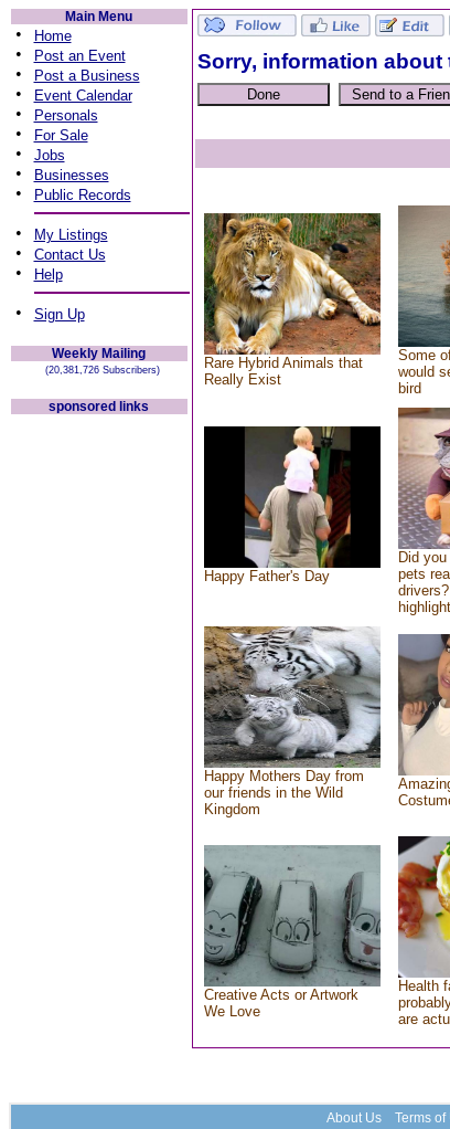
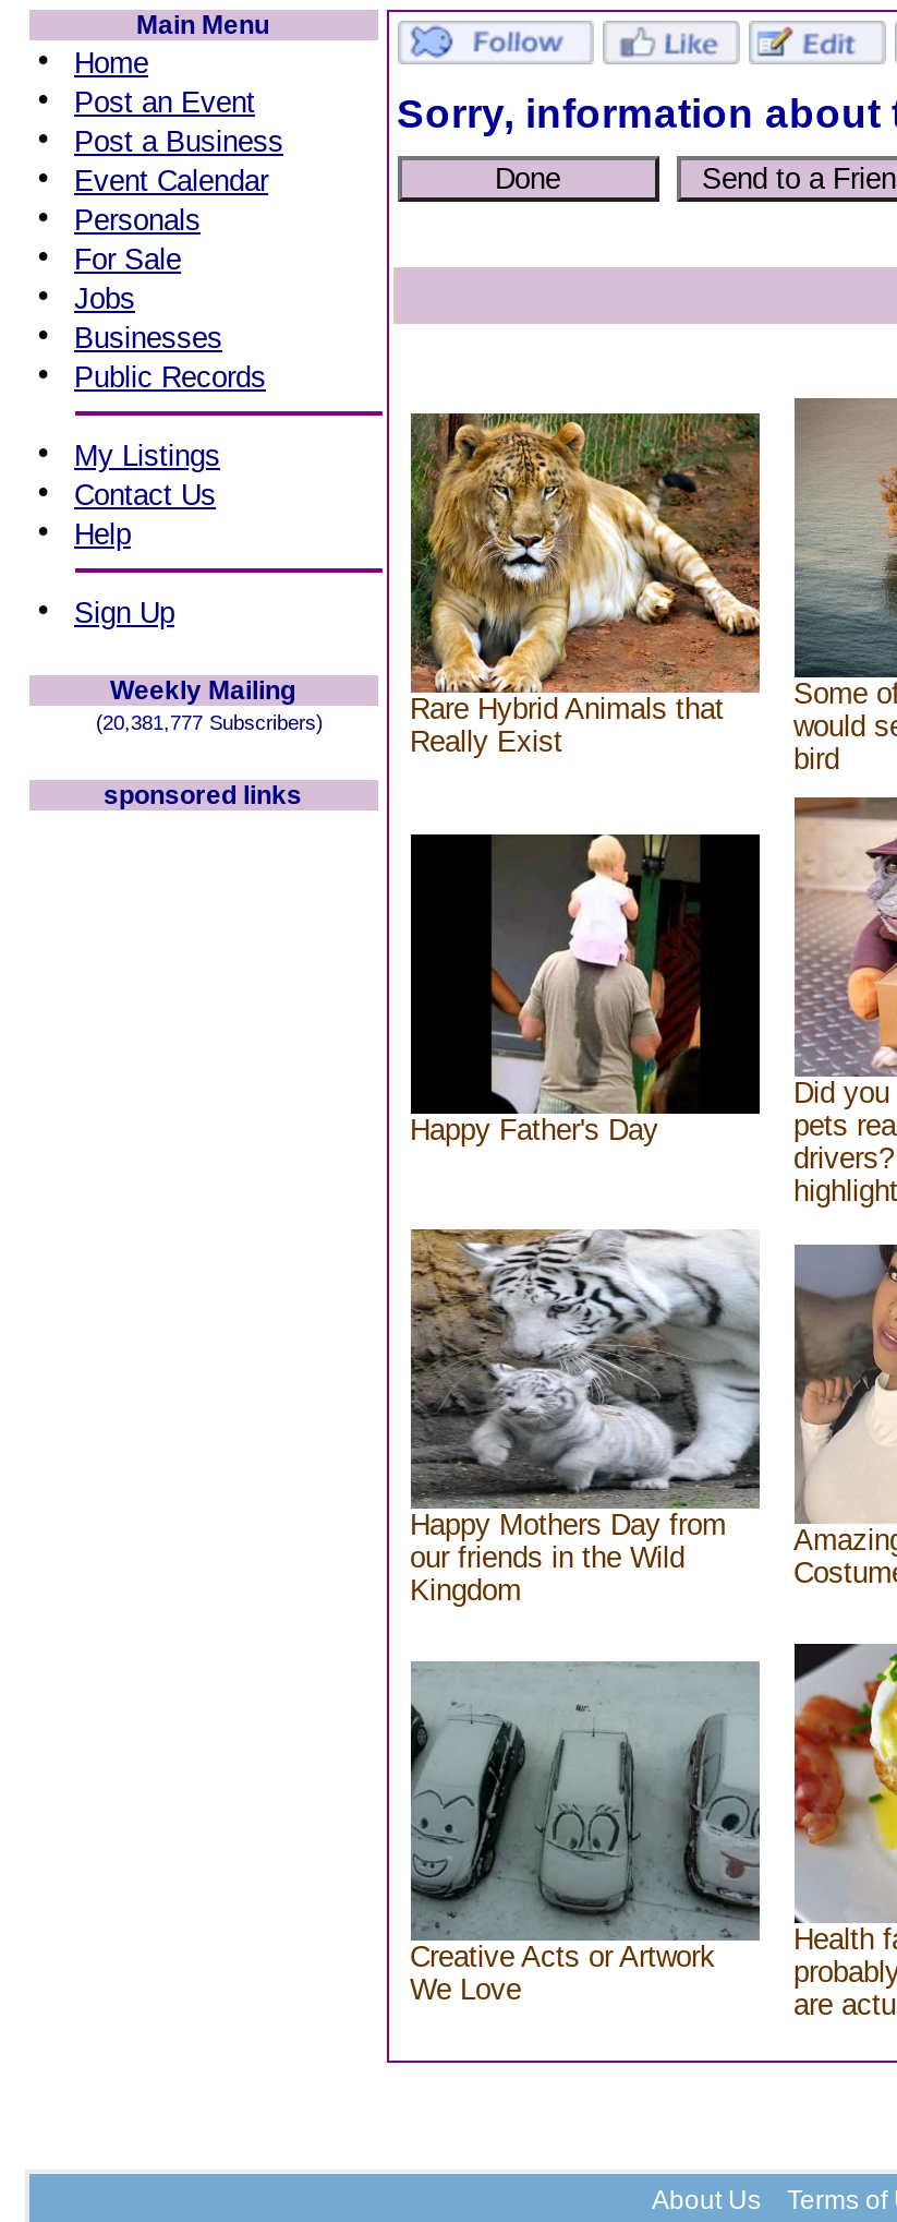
- (20,381,726 Subscribers)
+ (20,381,777 Subscribers)
